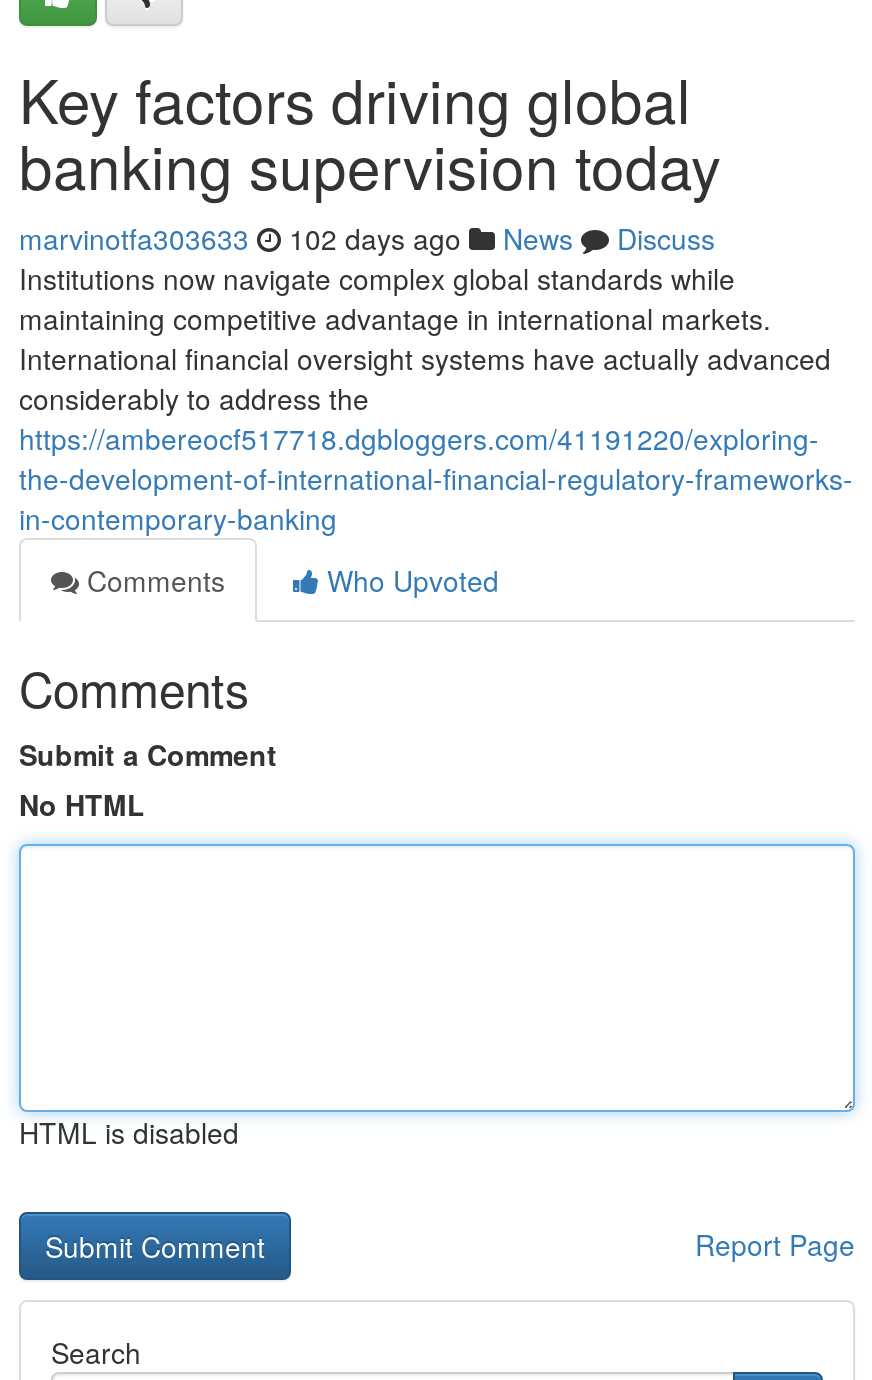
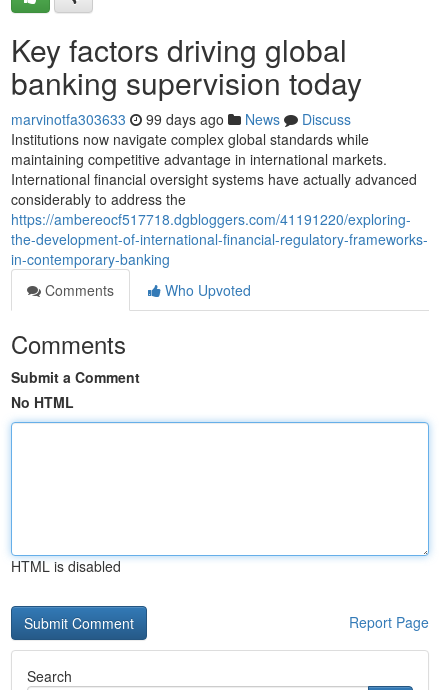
- marvinotfa303633 102 days ago News Discuss
+ marvinotfa303633 99 days ago News Discuss
